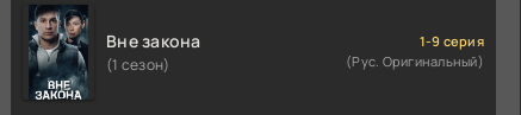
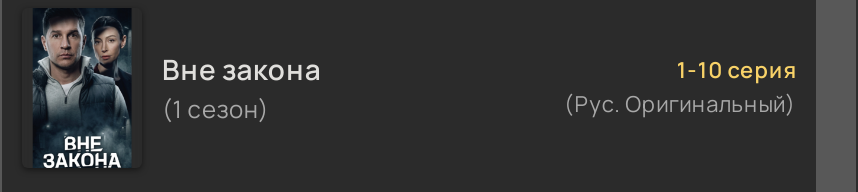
- 1-9 серия
+ 1-10 серия
